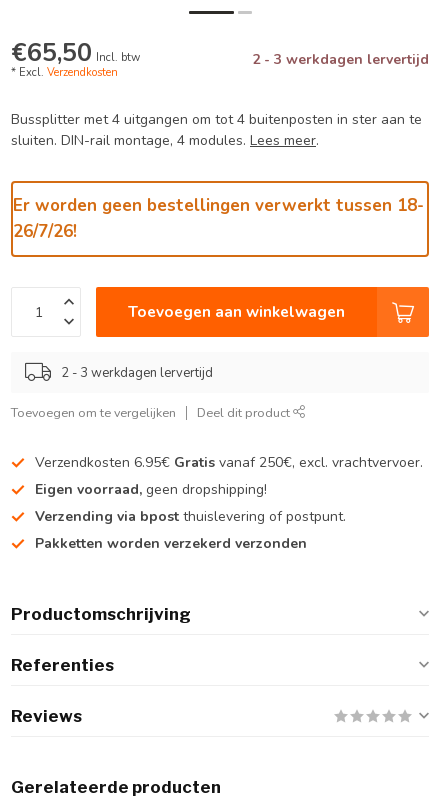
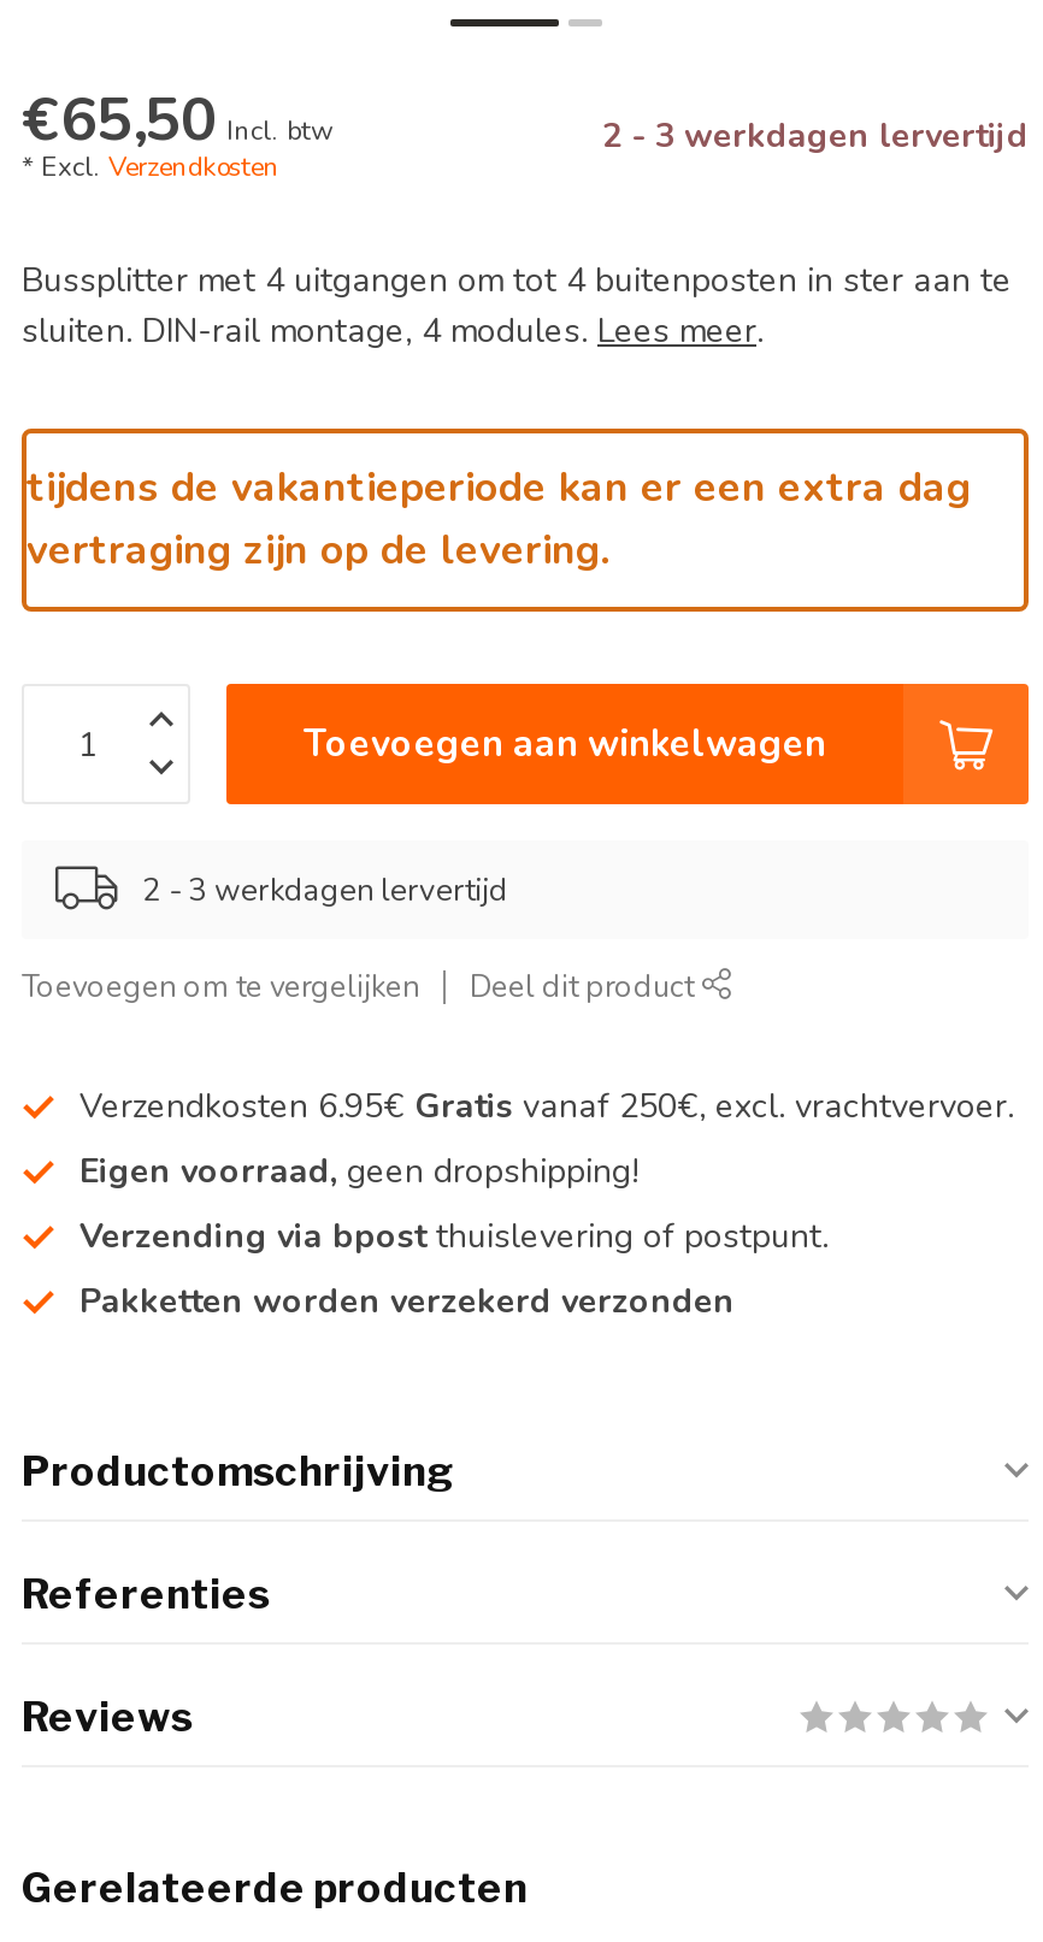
- Er worden geen bestellingen verwerkt tussen 18-
- 26/7/26!
+ tijdens de vakantieperiode kan er een extra dag
+ vertraging zijn op de levering.
